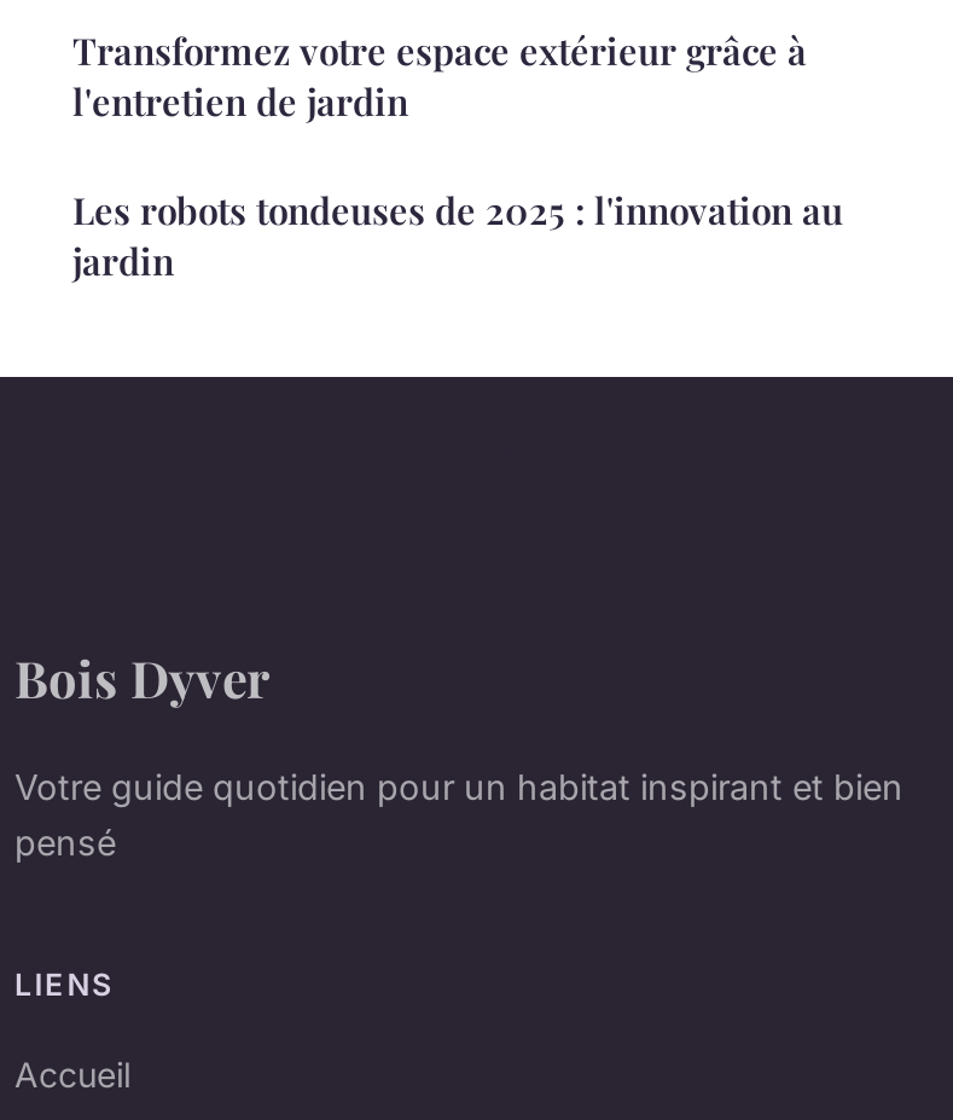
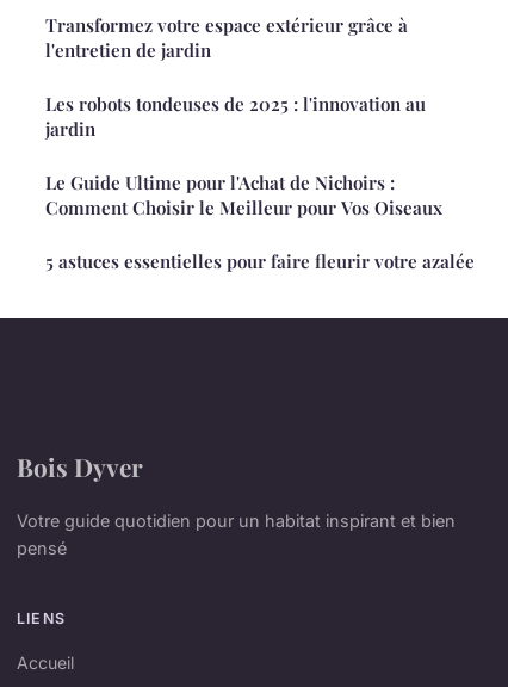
+ Le Guide Ultime pour l'Achat de Nichoirs :
+ Comment Choisir le Meilleur pour Vos Oiseaux
+ 5 astuces essentielles pour faire fleurir votre azalée
